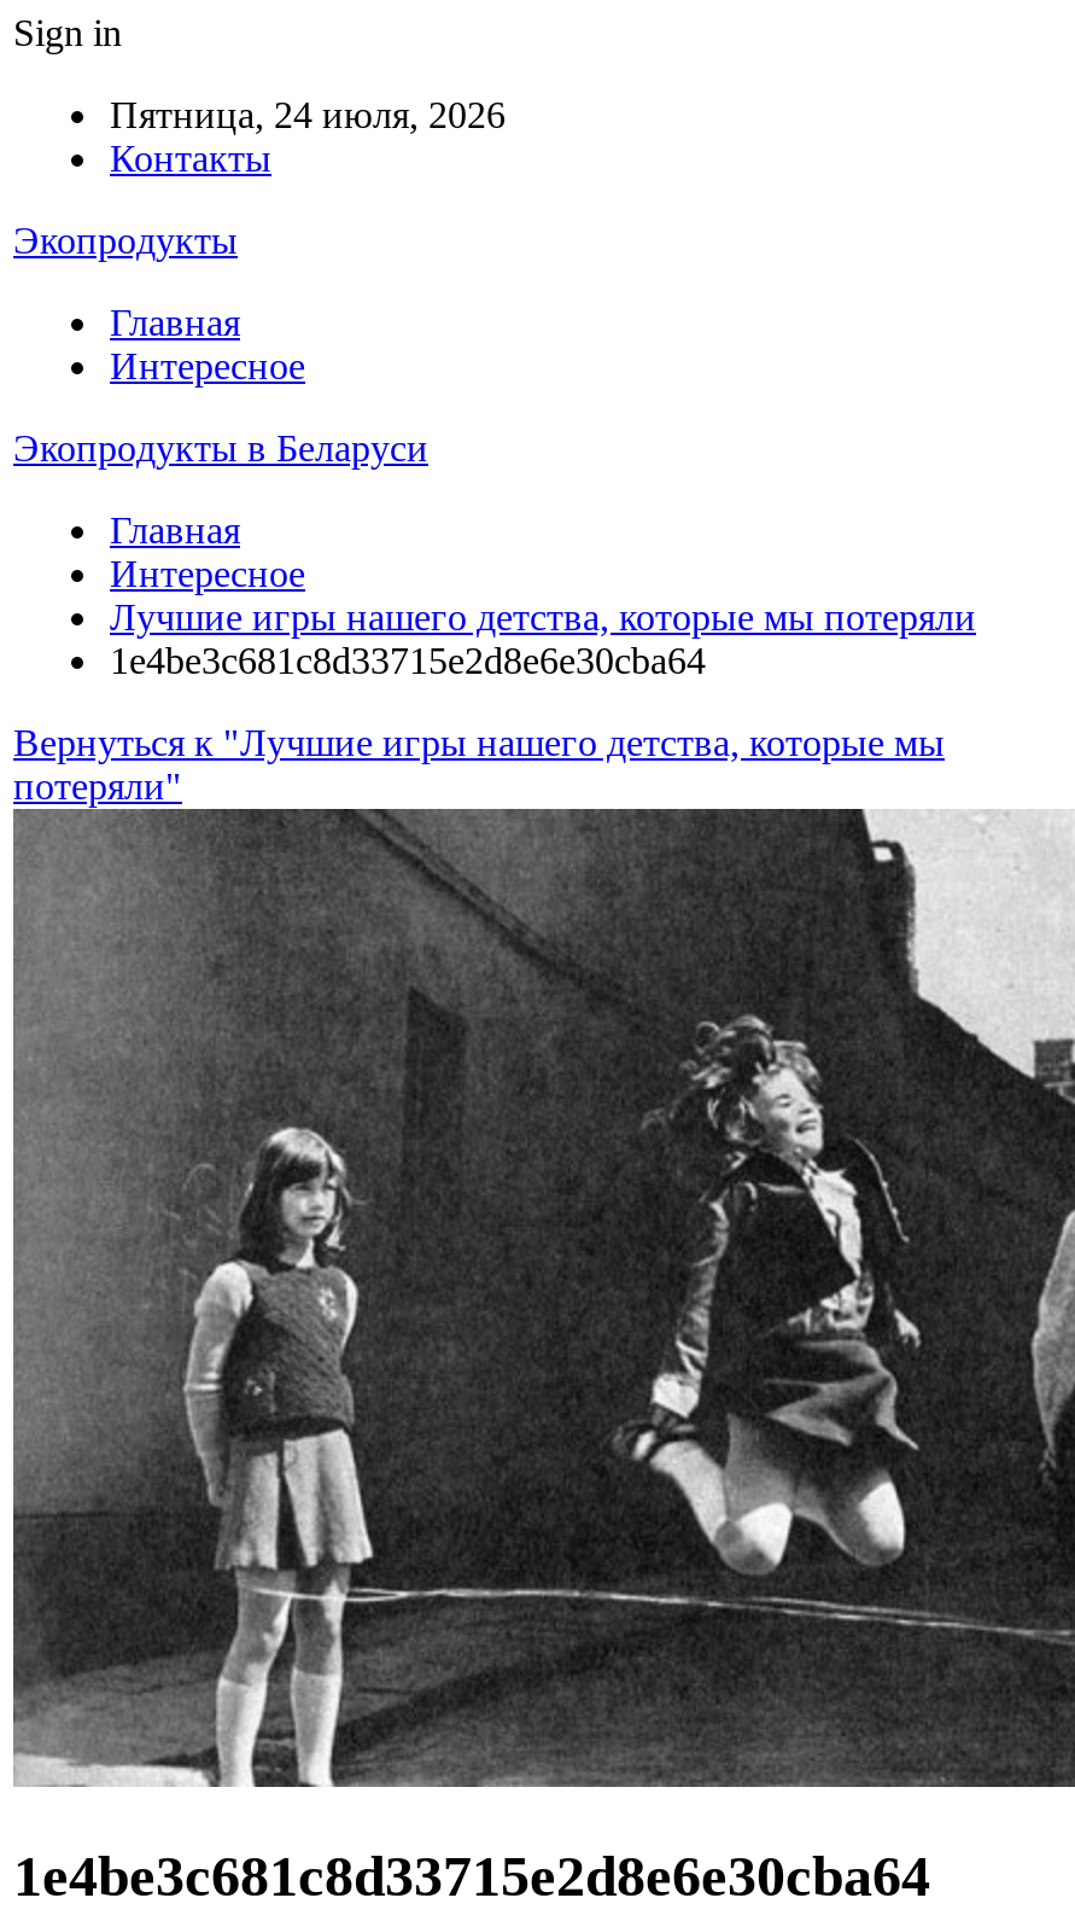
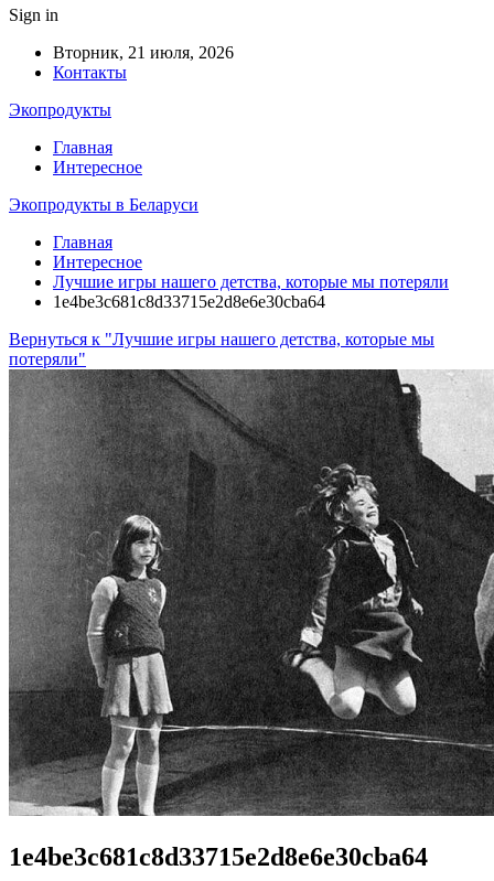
- Пятница, 24 июля, 2026
+ Вторник, 21 июля, 2026
